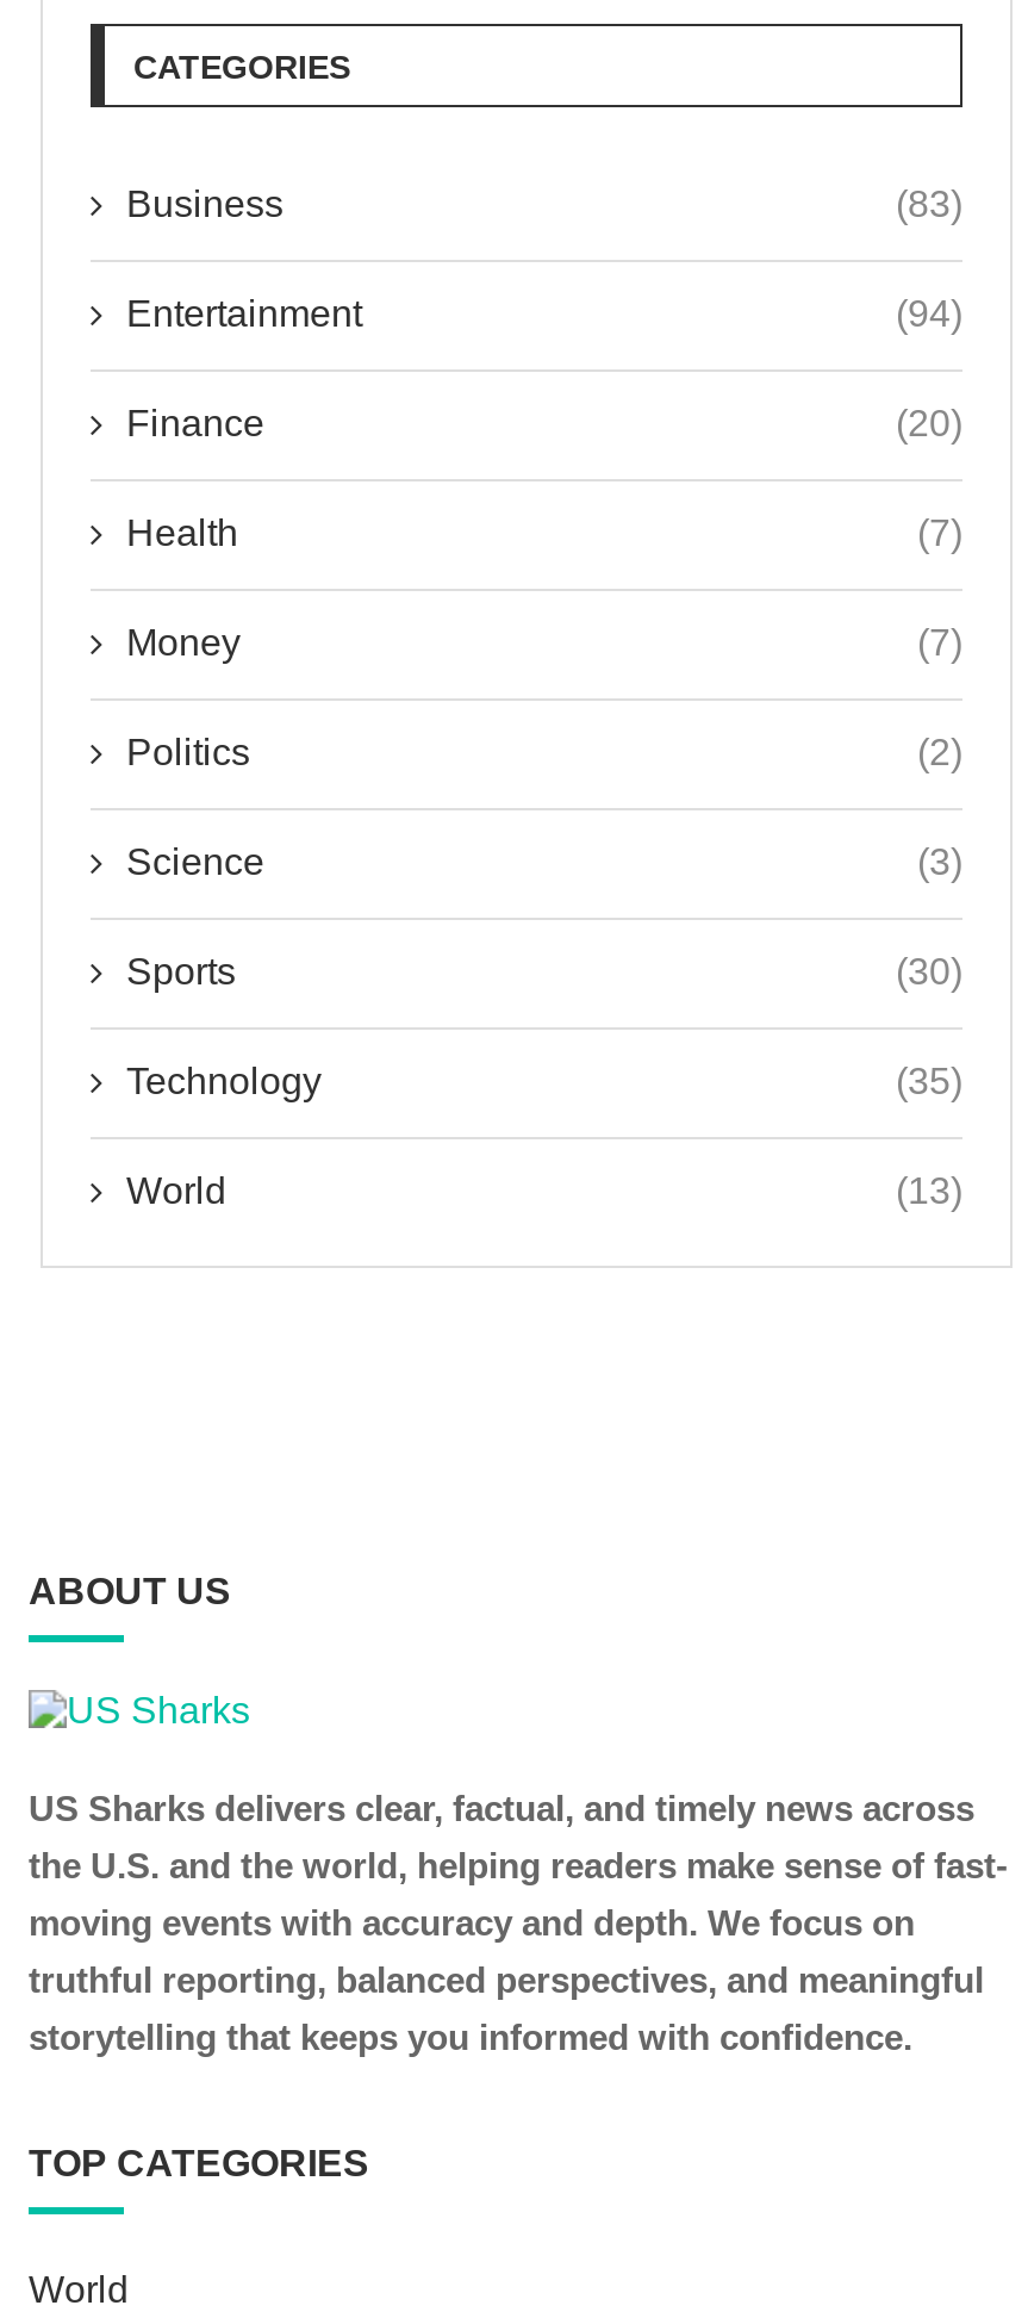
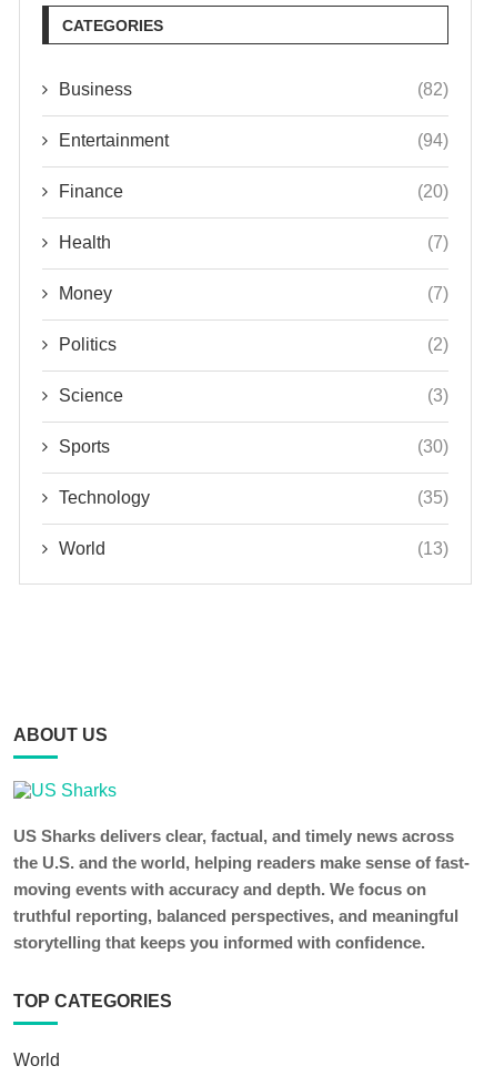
- (83)
+ (82)
